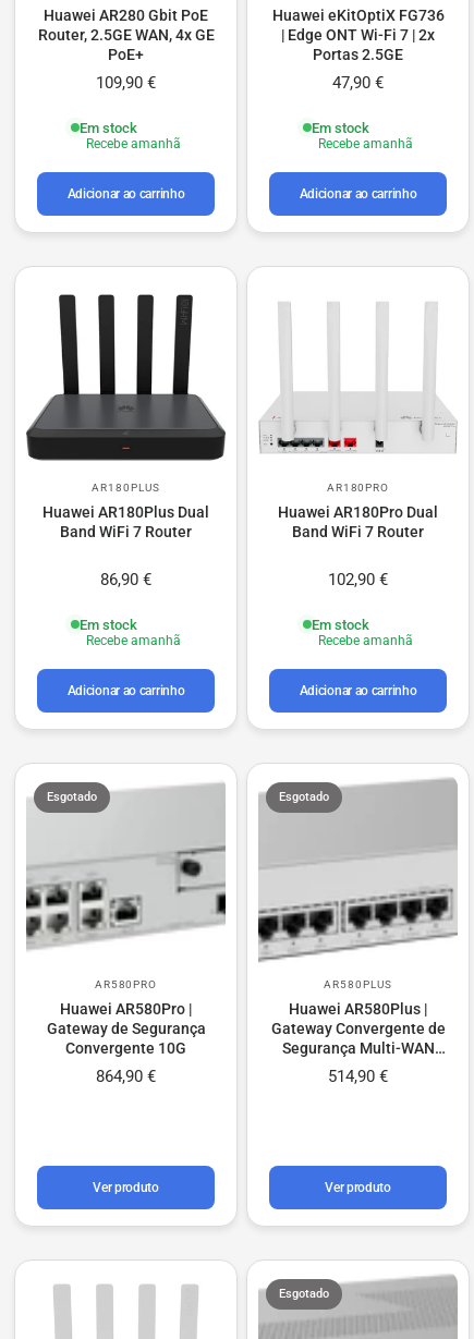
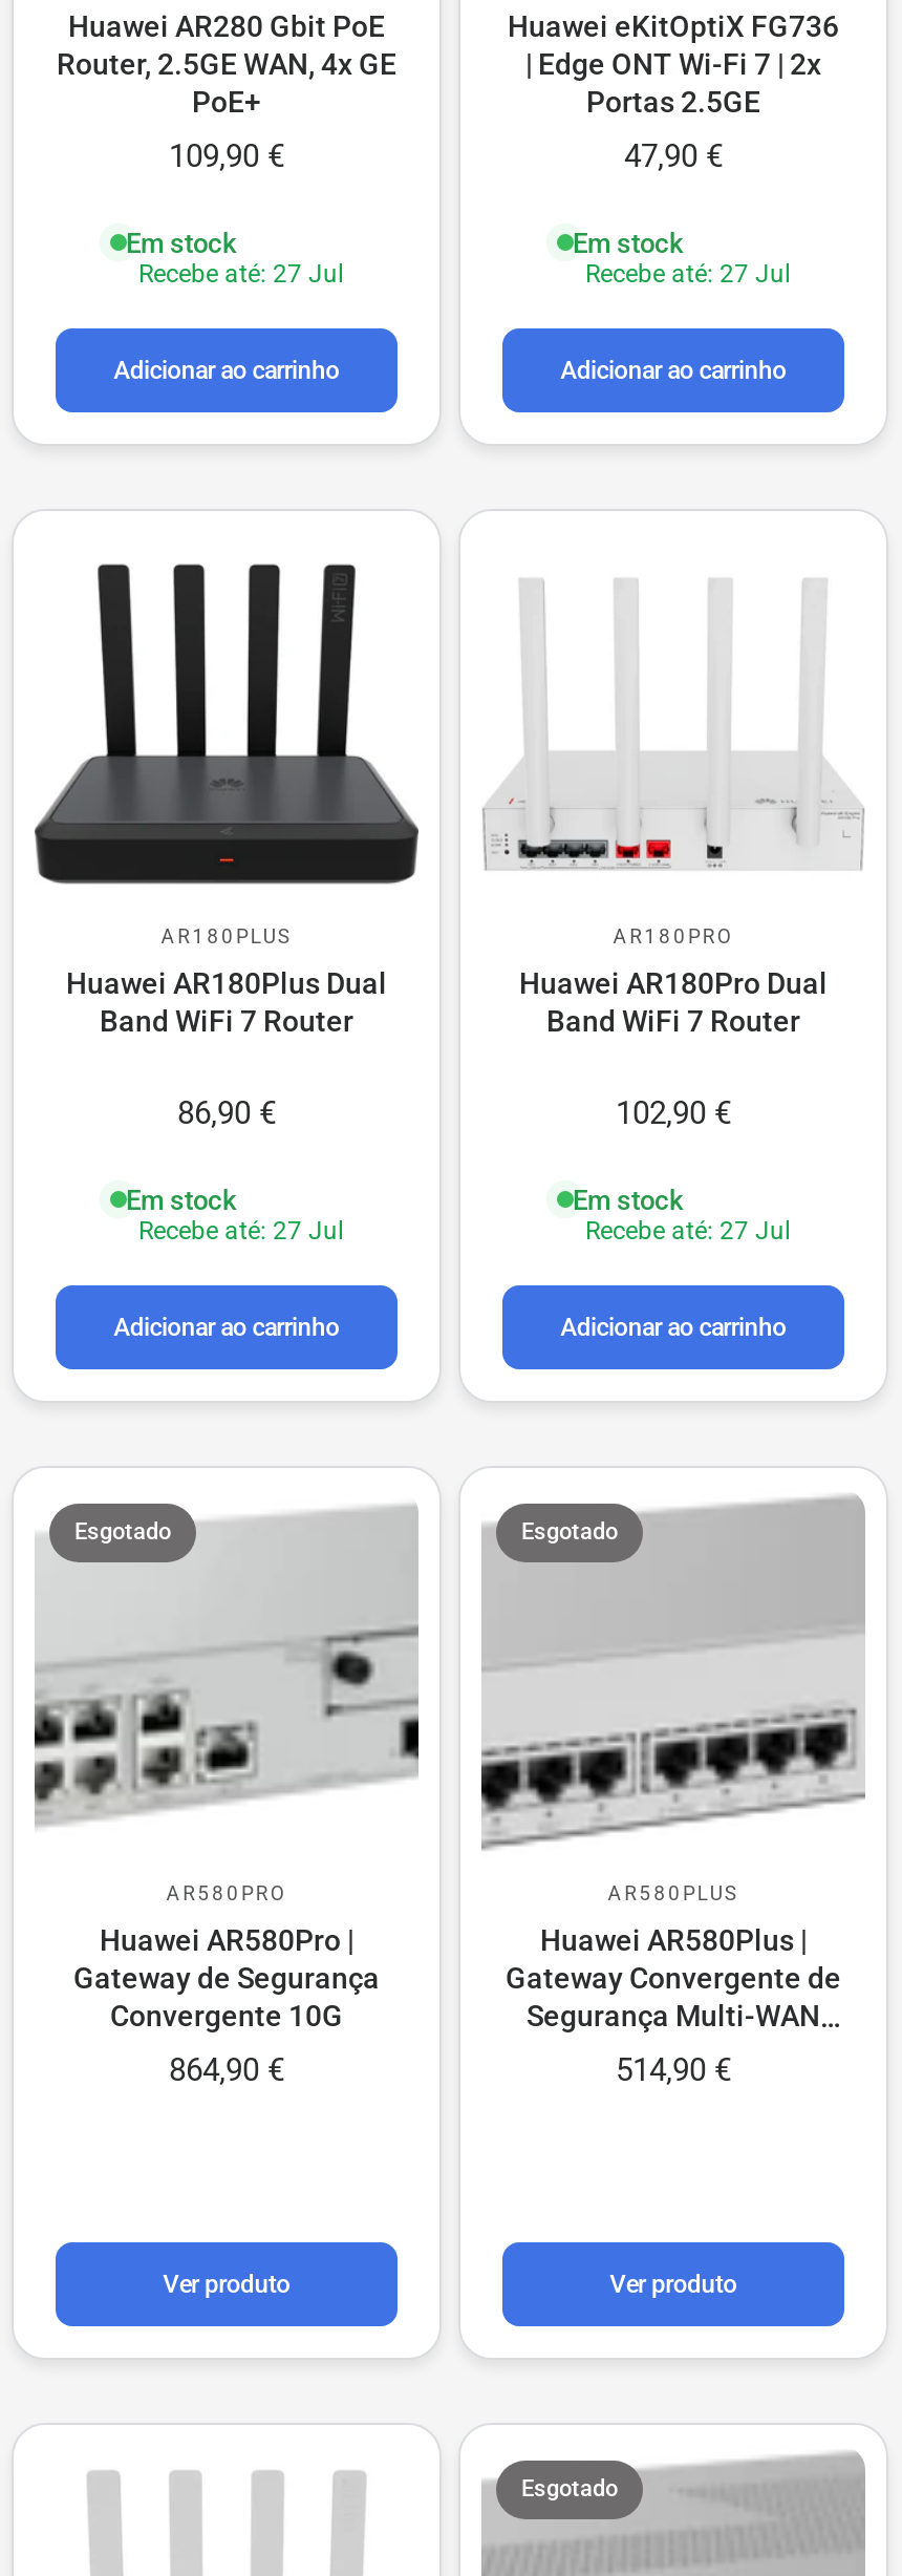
- Recebe amanhã
+ Recebe até: 27 Jul

- Recebe amanhã
+ Recebe até: 27 Jul

- Recebe amanhã
+ Recebe até: 27 Jul

- Recebe amanhã
+ Recebe até: 27 Jul
